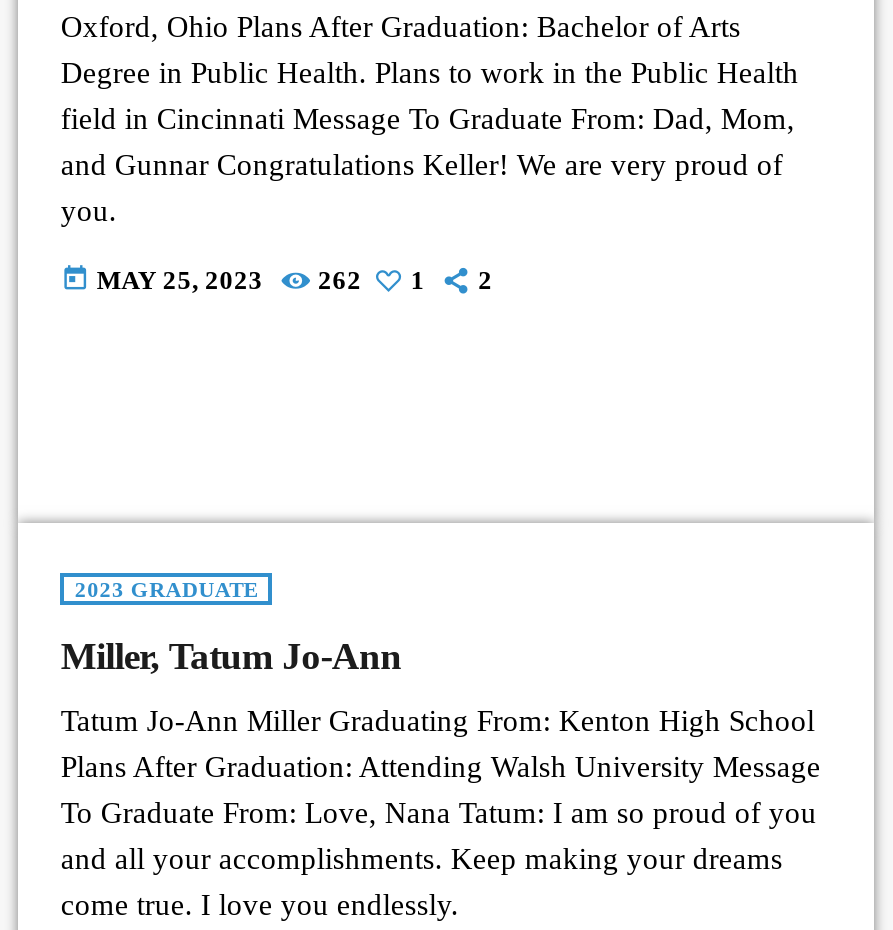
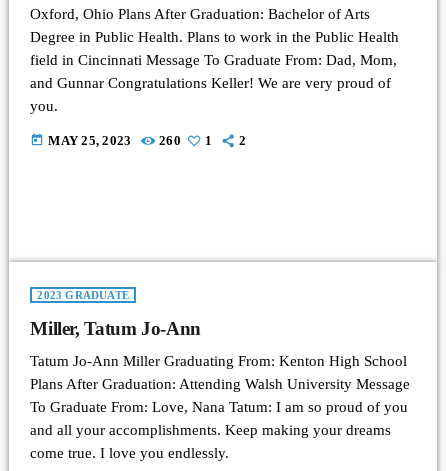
- 262
+ 260
